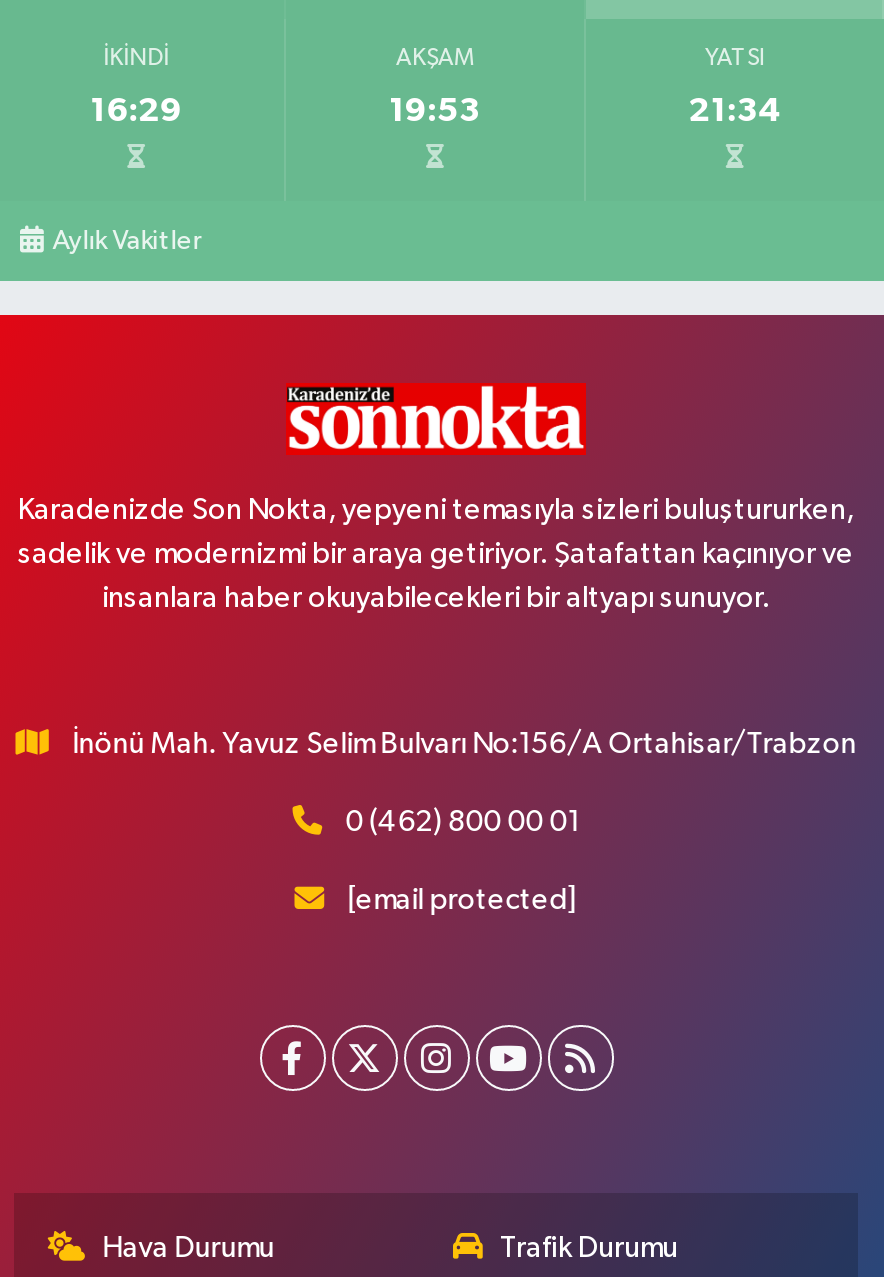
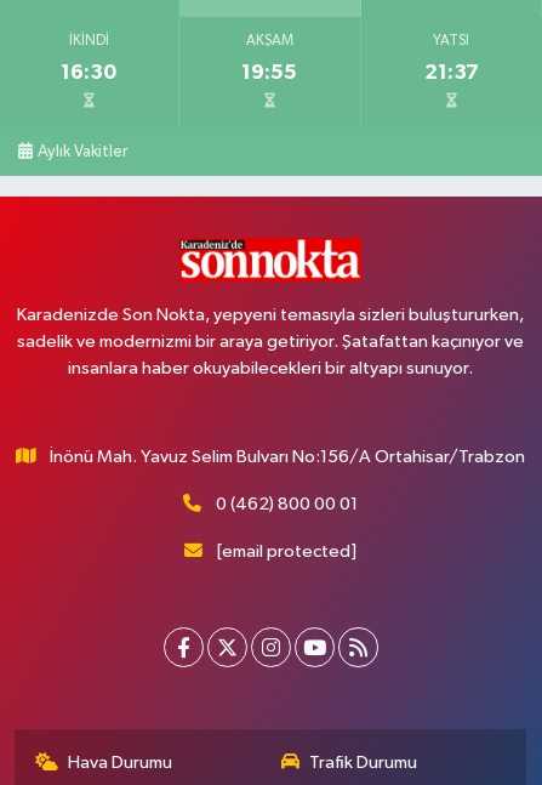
- 16:29
+ 16:30

- 19:53
+ 19:55

- 21:34
+ 21:37
